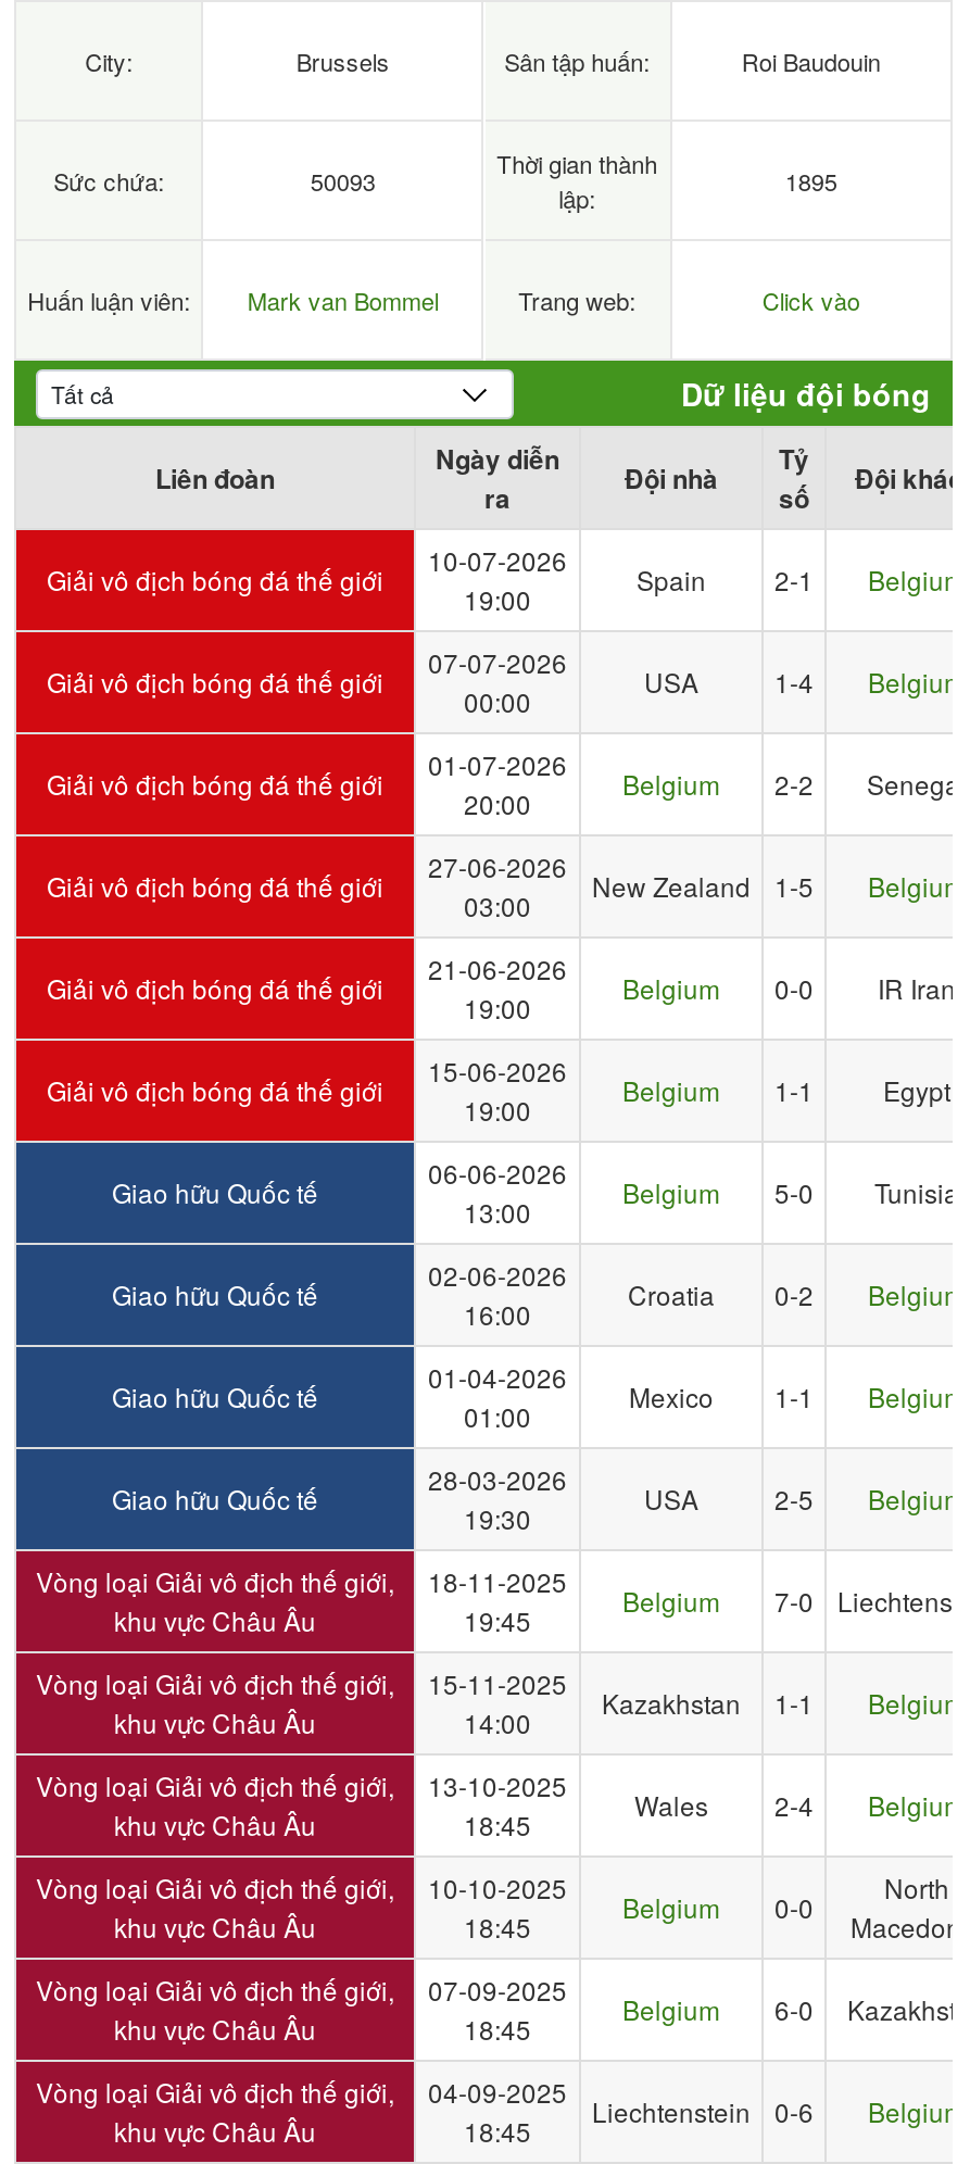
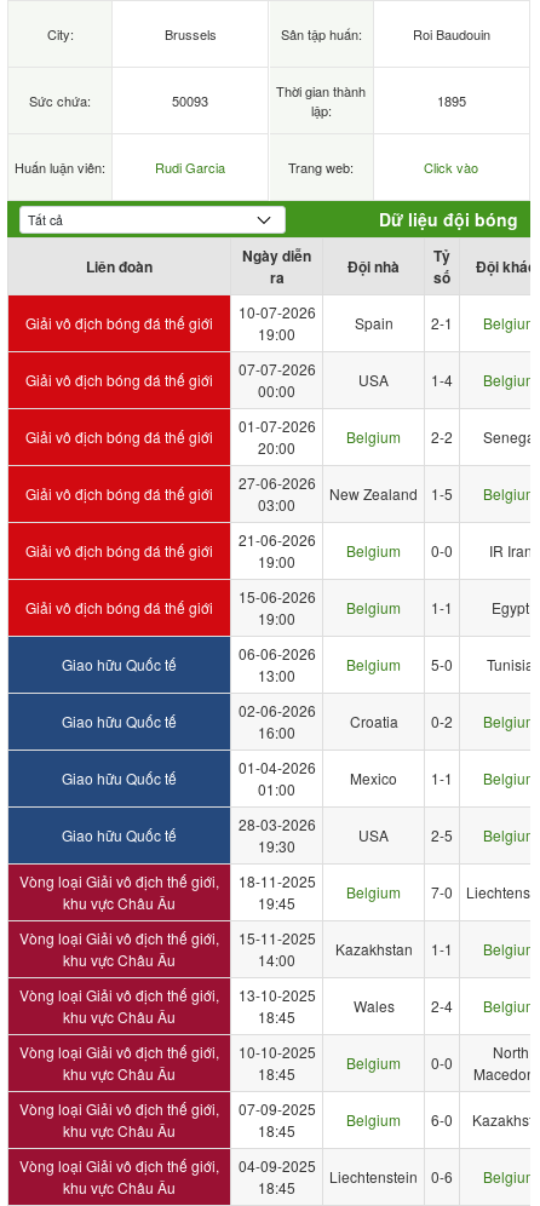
- Mark van Bommel
+ Rudi Garcia
